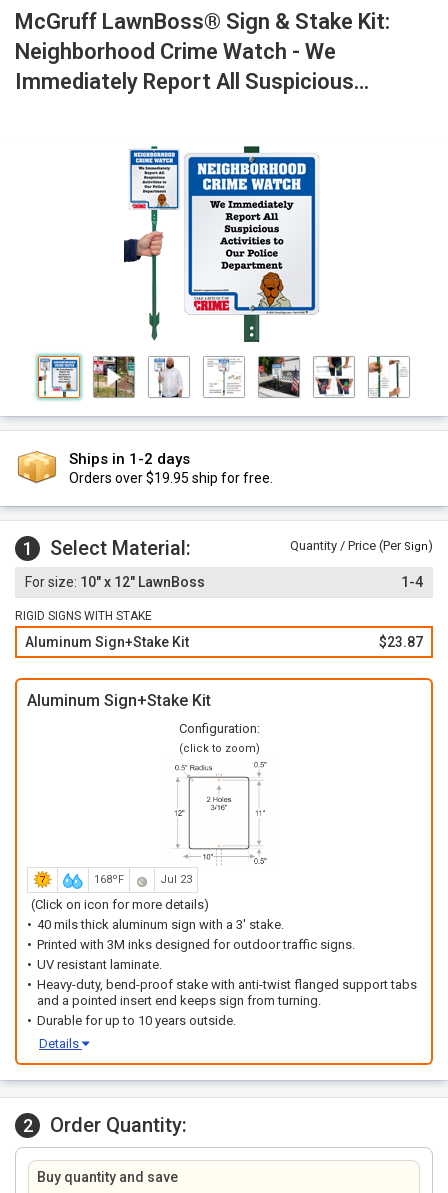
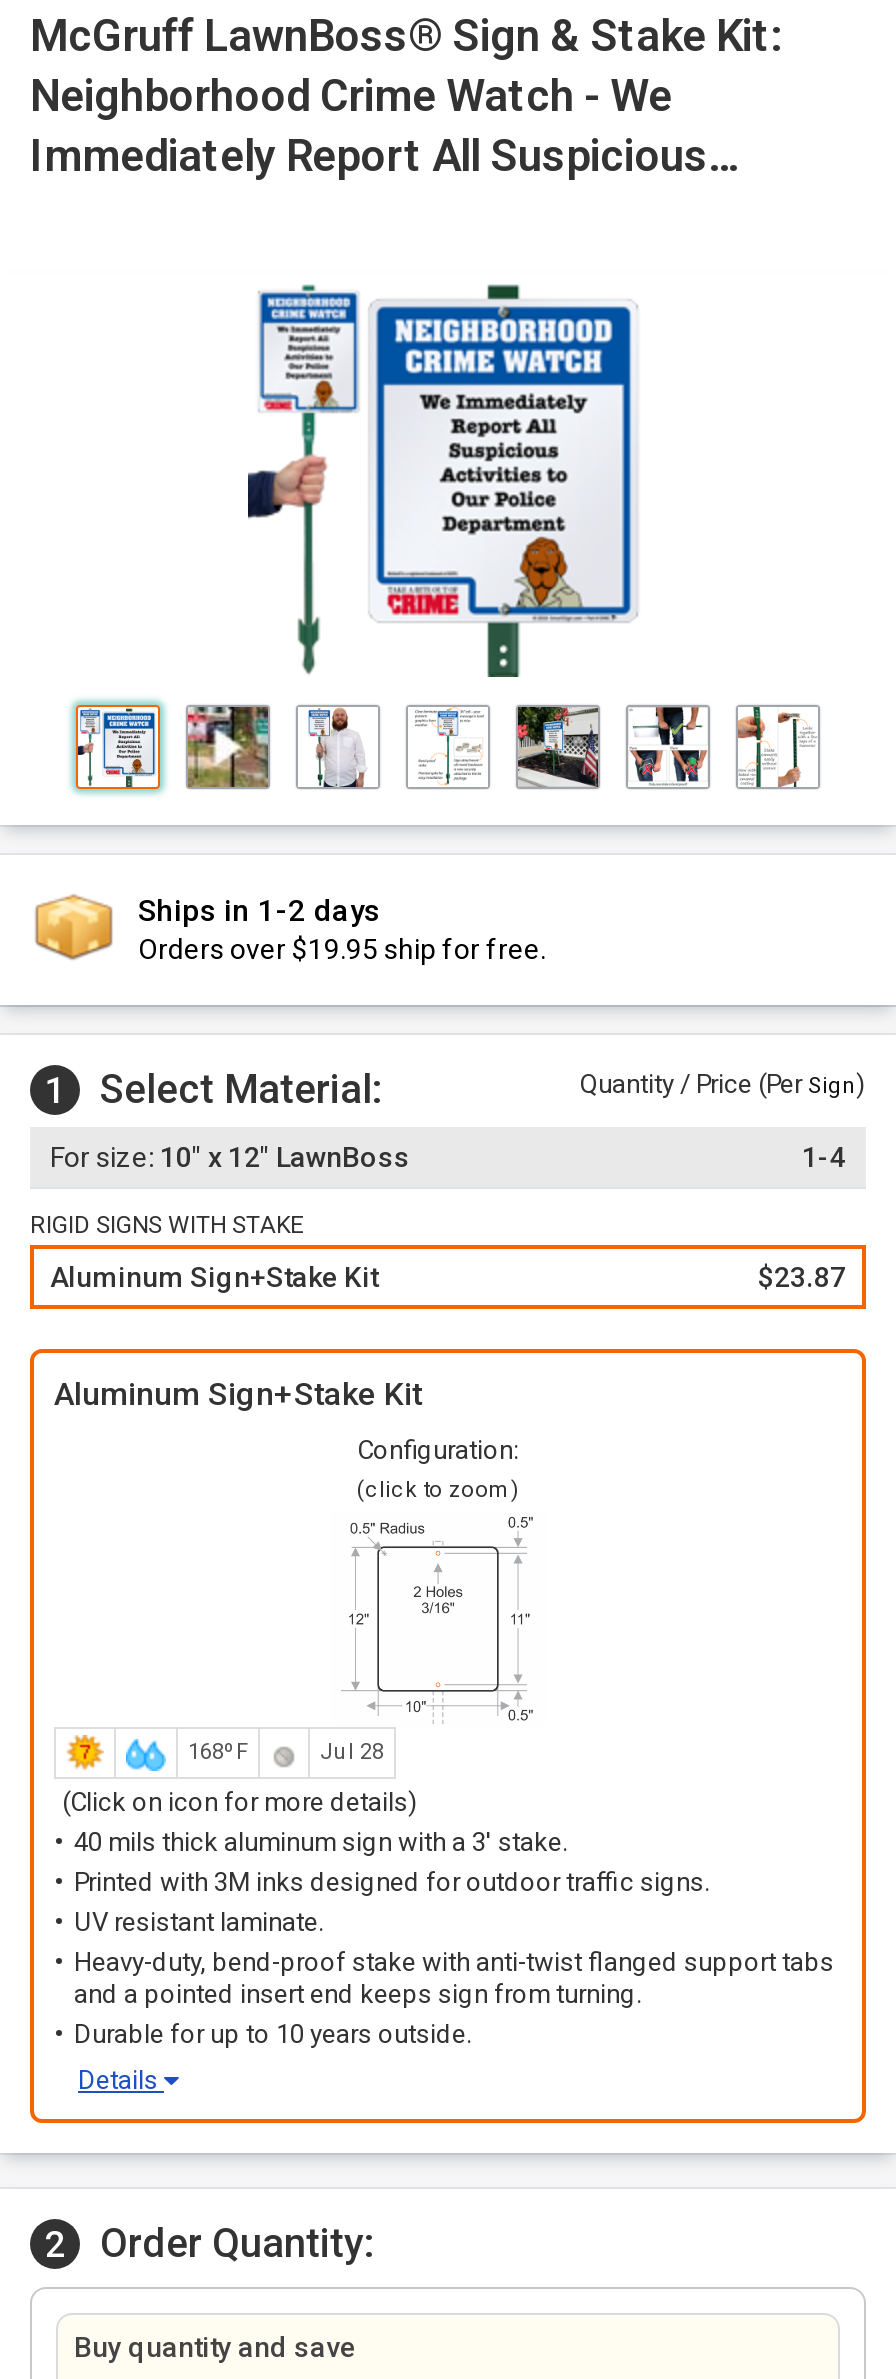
- Jul 23
+ Jul 28
